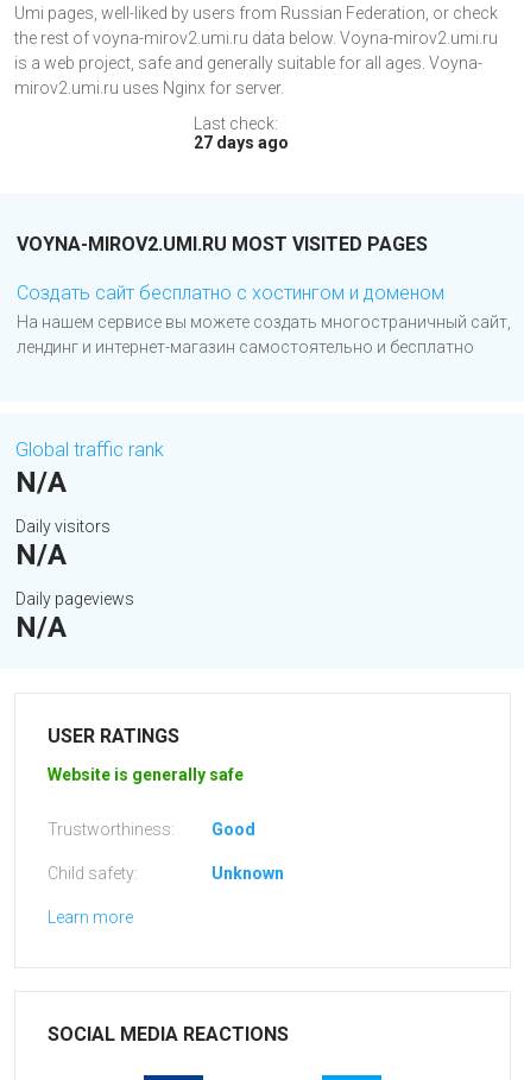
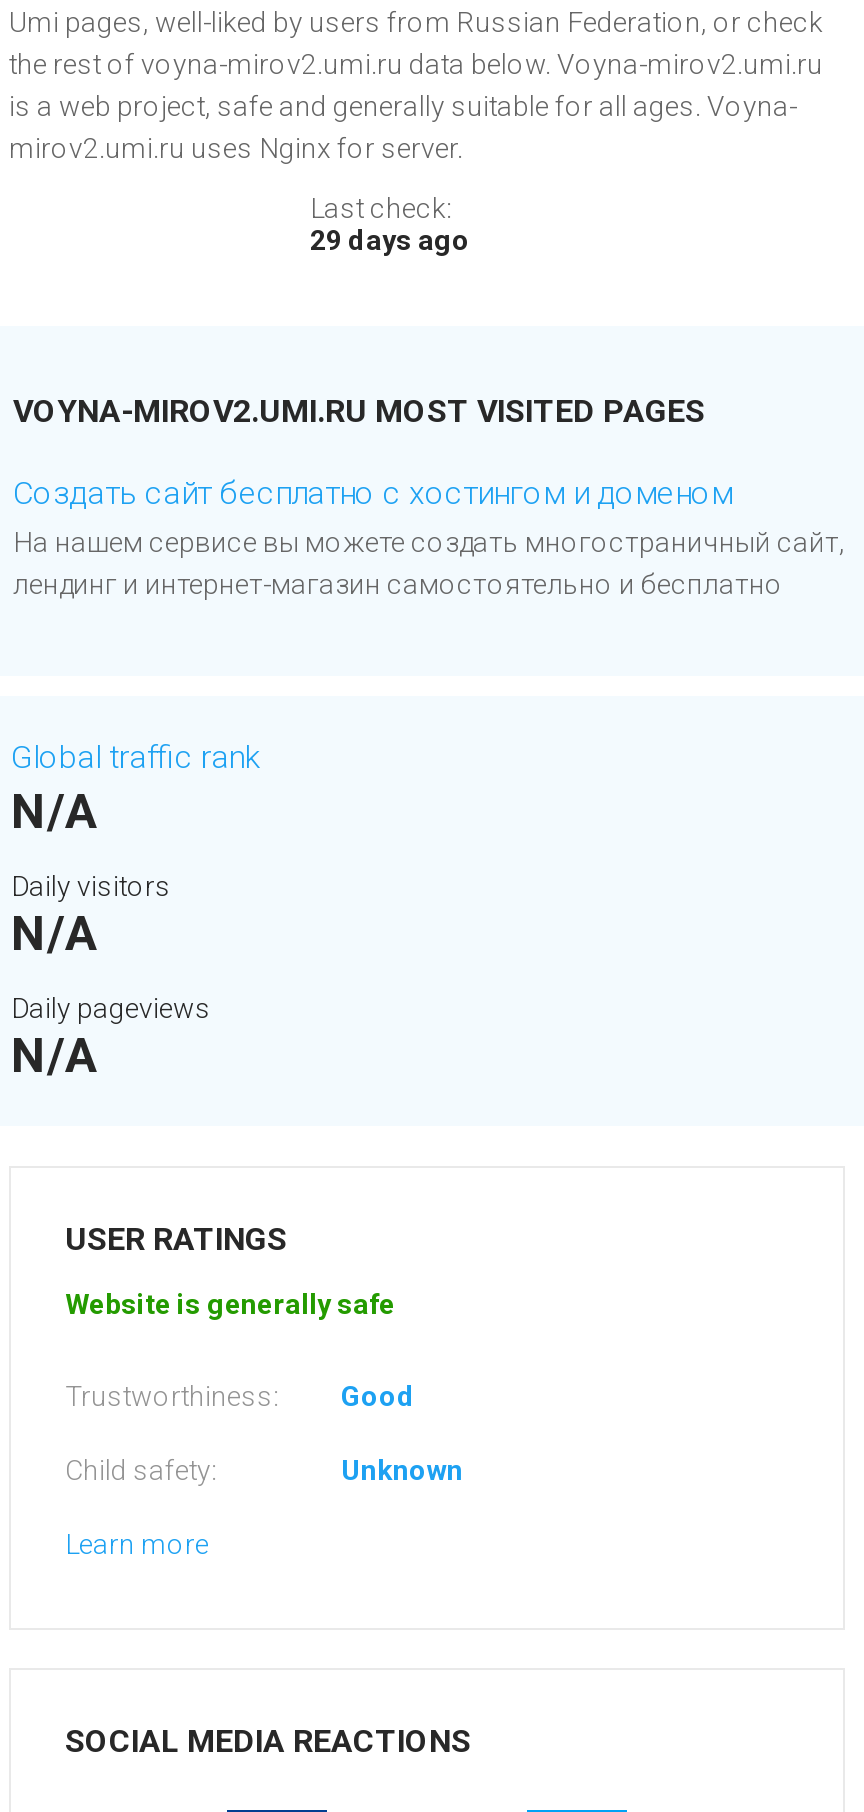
- 27 days ago
+ 29 days ago
